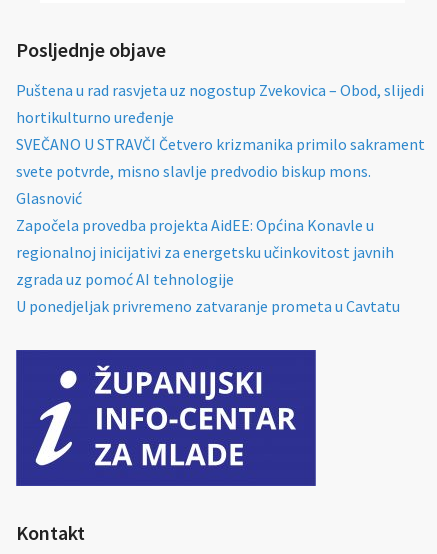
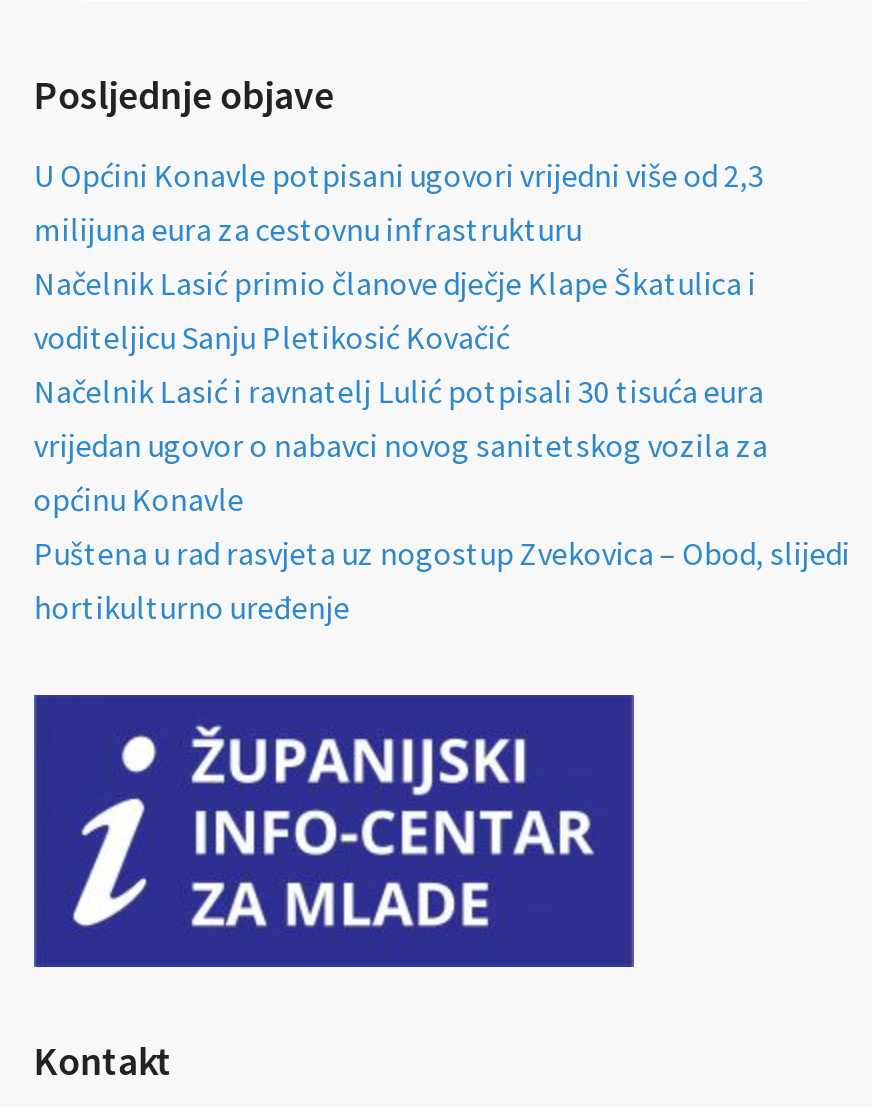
+ U Općini Konavle potpisani ugovori vrijedni više od 2,3
+ milijuna eura za cestovnu infrastrukturu
+ Načelnik Lasić primio članove dječje Klape Škatulica i
+ voditeljicu Sanju Pletikosić Kovačić
+ Načelnik Lasić i ravnatelj Lulić potpisali 30 tisuća eura
+ vrijedan ugovor o nabavci novog sanitetskog vozila za
+ općinu Konavle

moved down: Puštena u rad rasvjeta uz nogostup Zvekovica – Obod, slijedi | hortikulturno uređenje

- SVEČANO U STRAVČI Četvero krizmanika primilo sakrament
- svete potvrde, misno slavlje predvodio biskup mons.
- Glasnović
- Započela provedba projekta AidEE: Općina Konavle u
- regionalnoj inicijativi za energetsku učinkovitost javnih
- zgrada uz pomoć AI tehnologije
- U ponedjeljak privremeno zatvaranje prometa u Cavtatu
